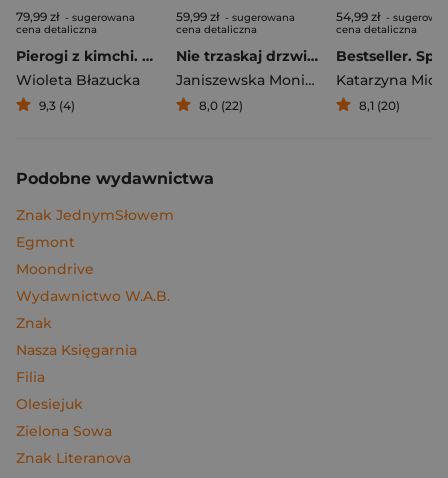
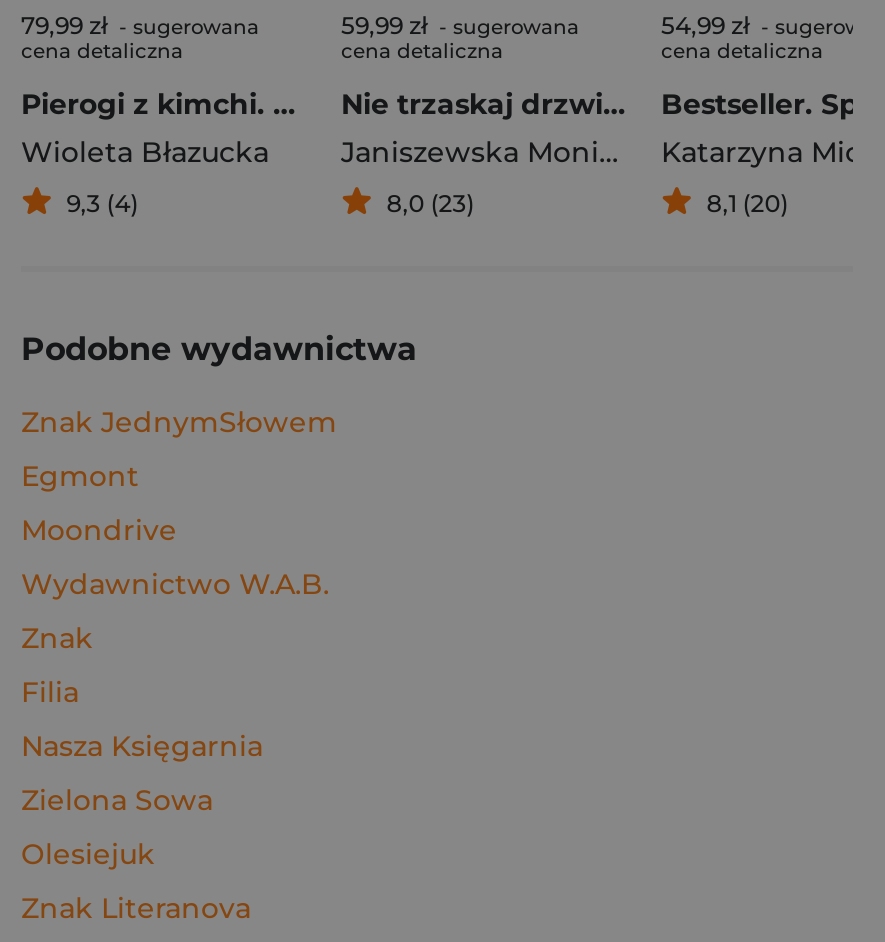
- 8,0 (22)
+ 8,0 (23)

moved down: Nasza Księgarnia

moved up: Filia

moved down: Olesiejuk

moved up: Zielona Sowa
